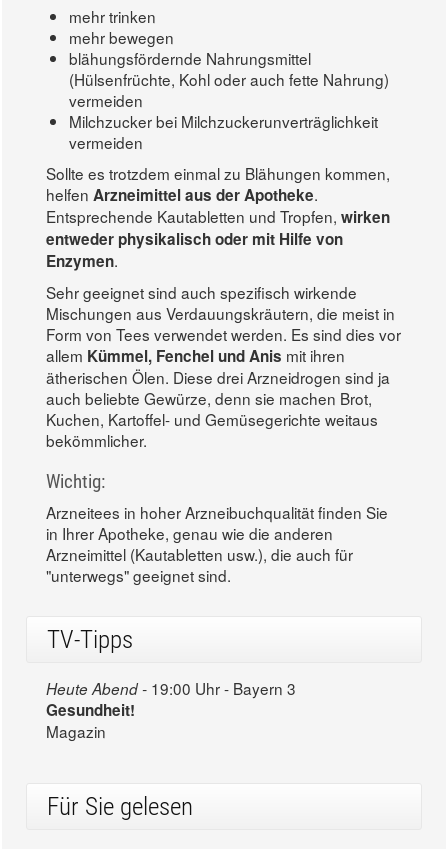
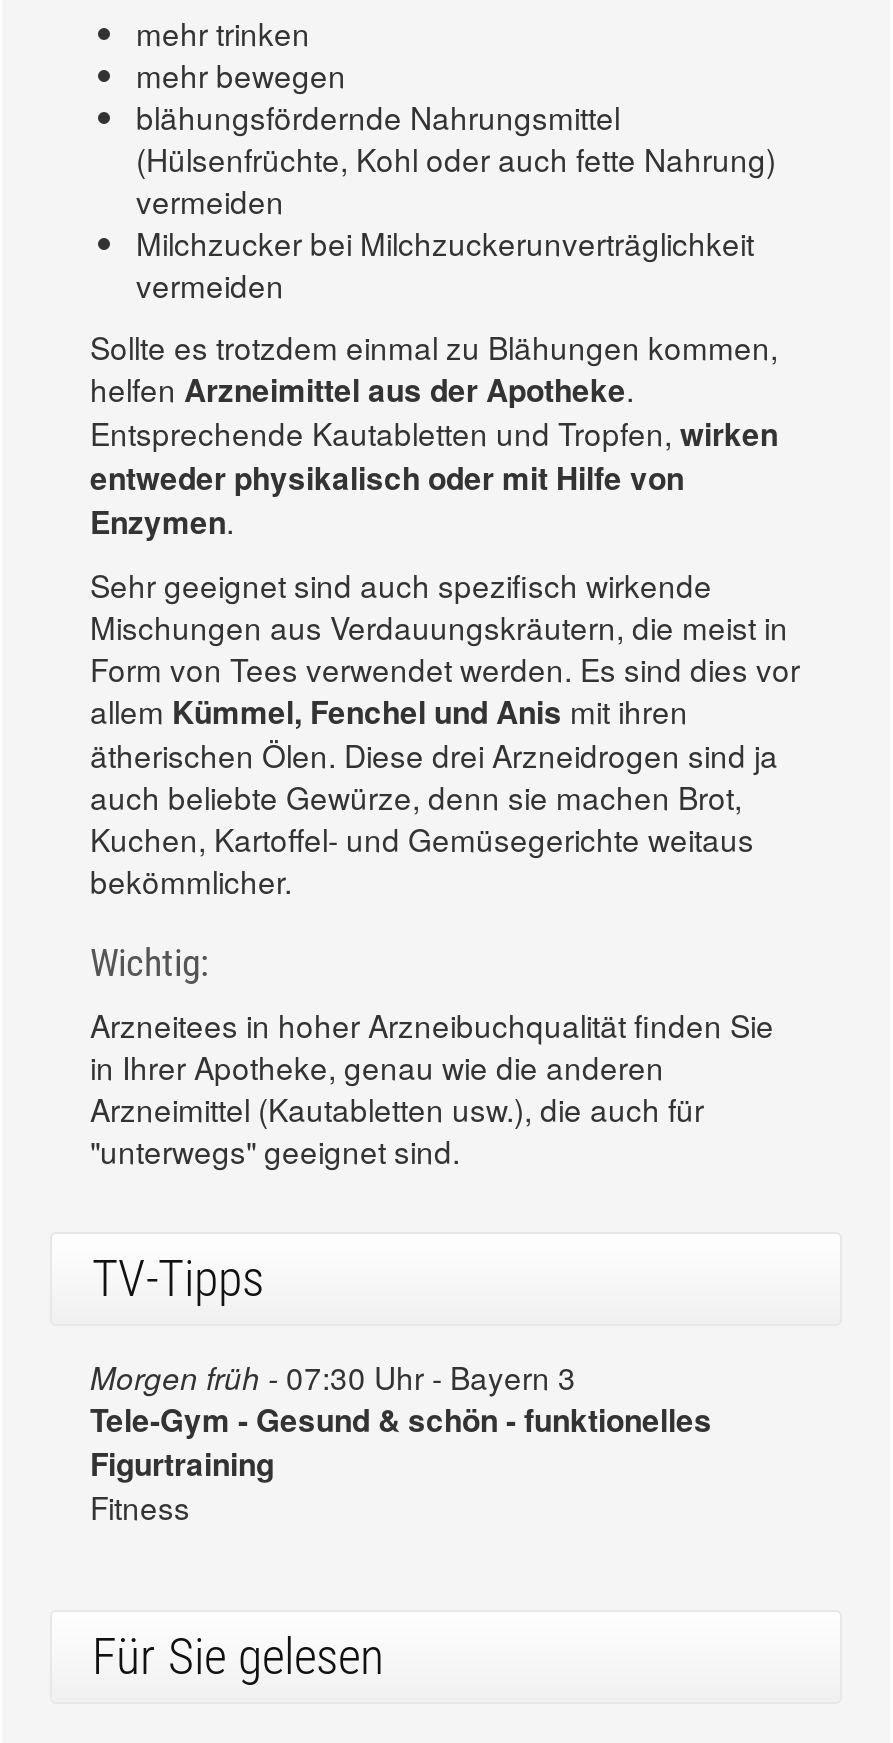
- Heute Abend - 19:00 Uhr - Bayern 3
- Gesundheit!
- Magazin
+ Morgen früh - 07:30 Uhr - Bayern 3
+ Tele-Gym - Gesund & schön - funktionelles
+ Figurtraining
+ Fitness
